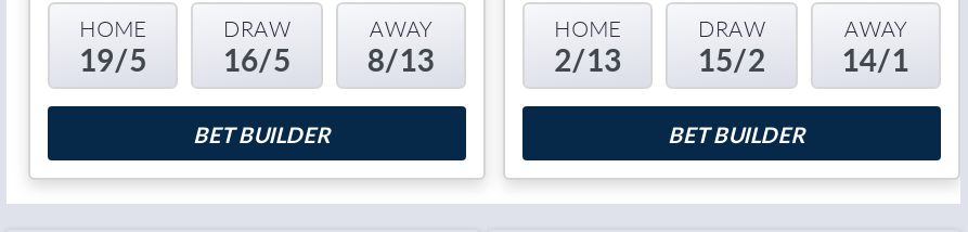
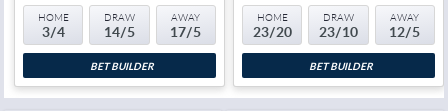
- 19/5
+ 3/4

- 16/5
+ 14/5

- 8/13
+ 17/5

- 2/13
+ 23/20

- 15/2
+ 23/10

- 14/1
+ 12/5
